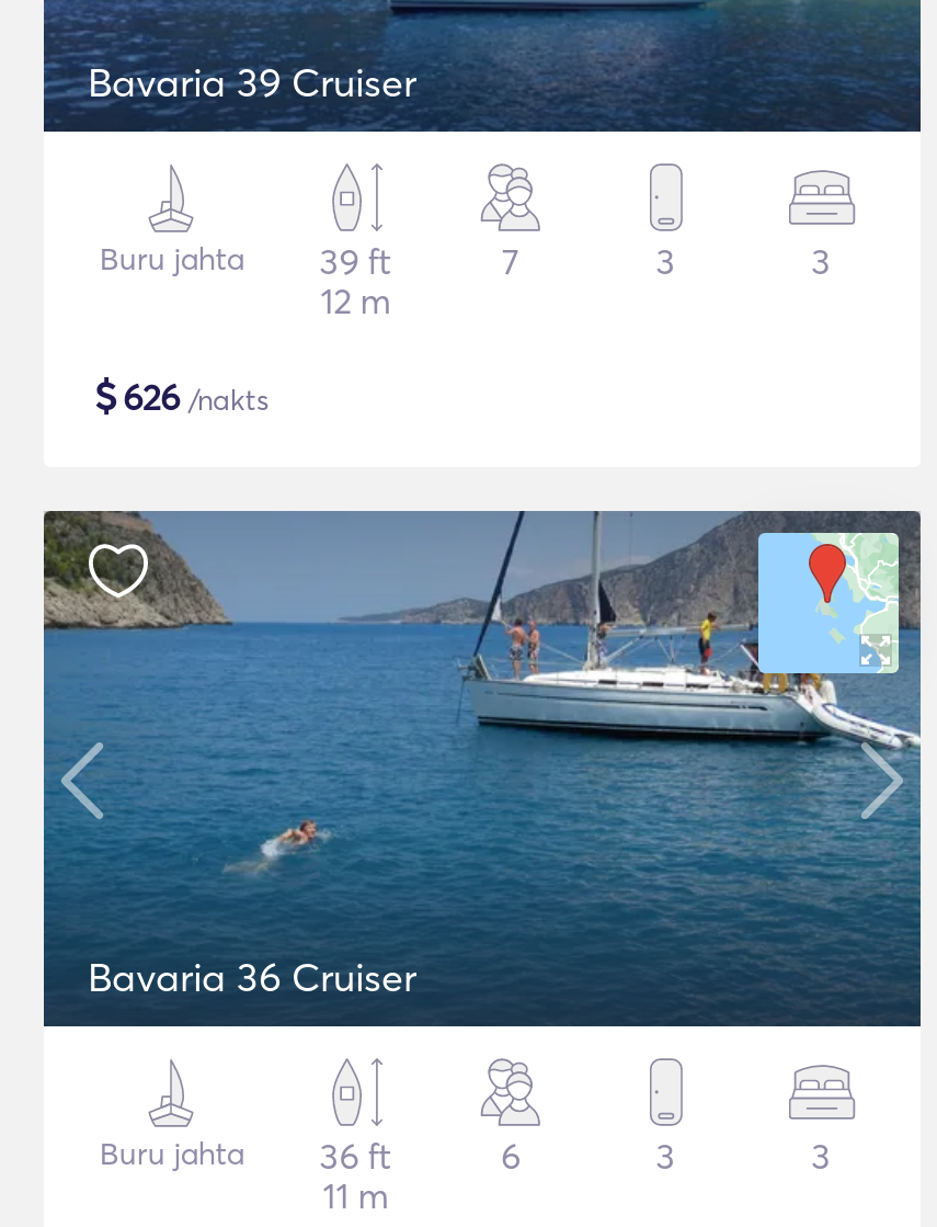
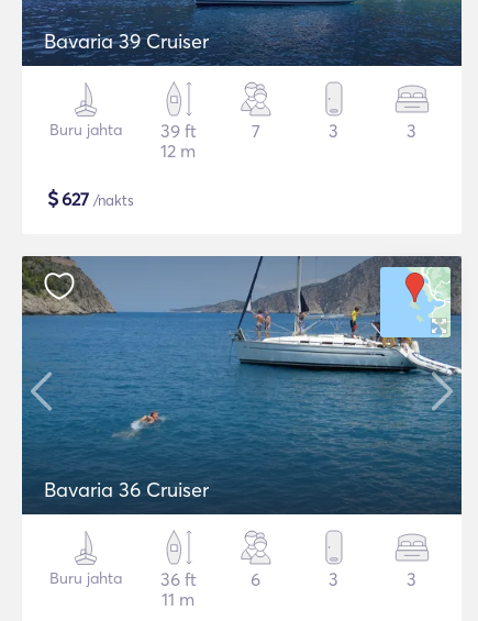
- $626 /nakts
+ $627 /nakts
